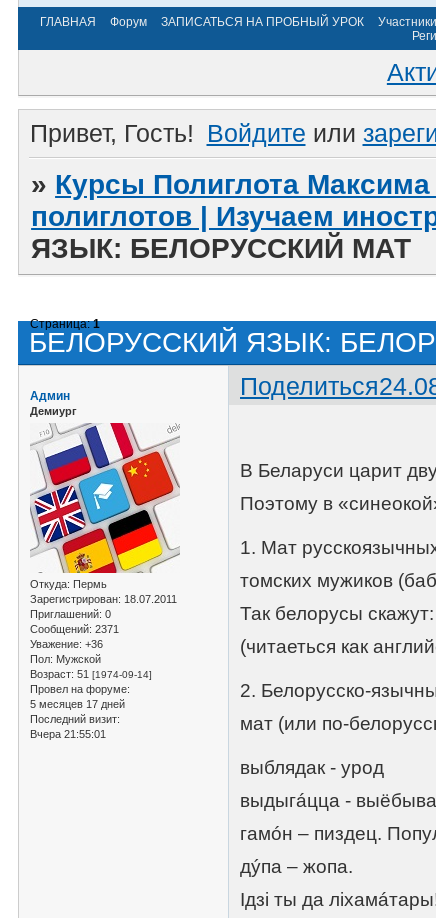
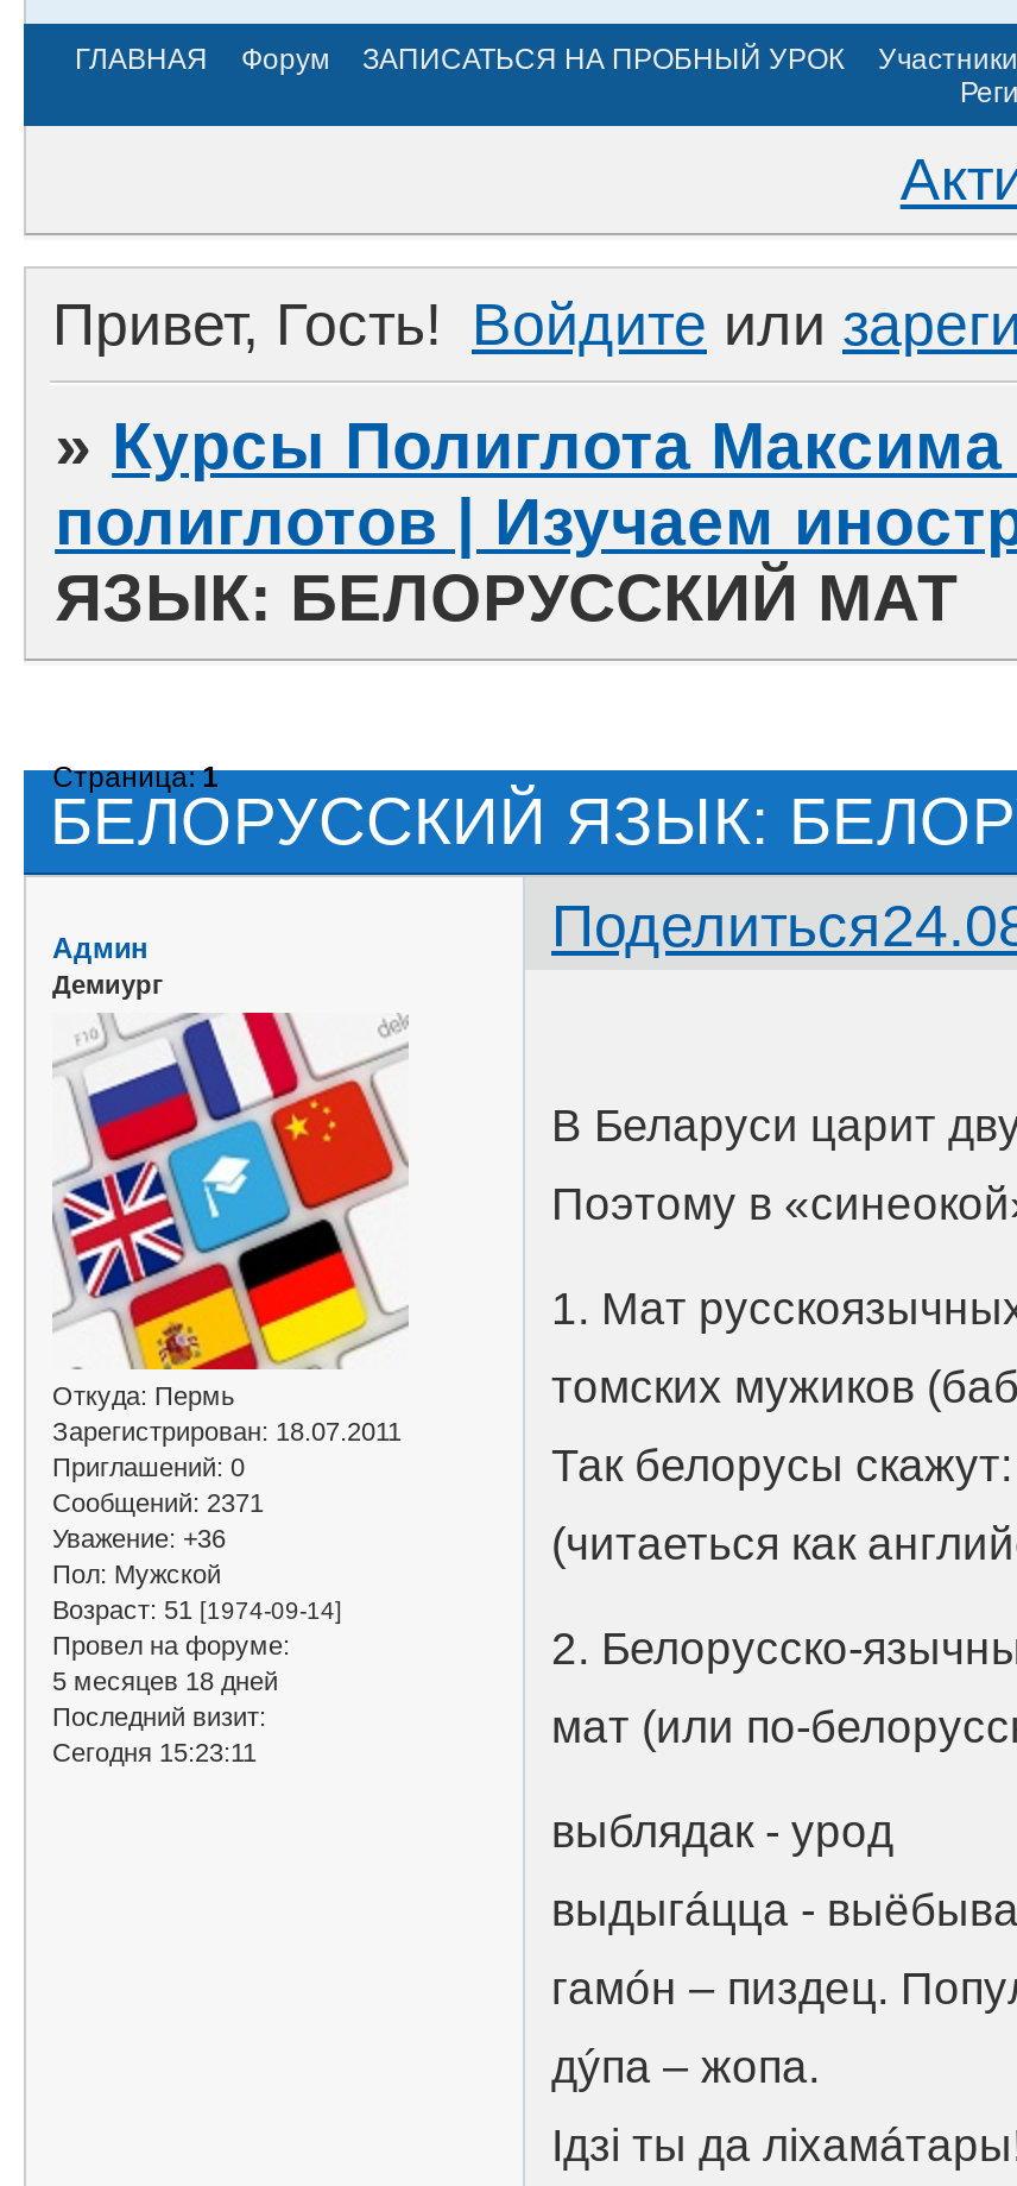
- 5 месяцев 17 дней
+ 5 месяцев 18 дней

- Вчера 21:55:01
+ Сегодня 15:23:11
